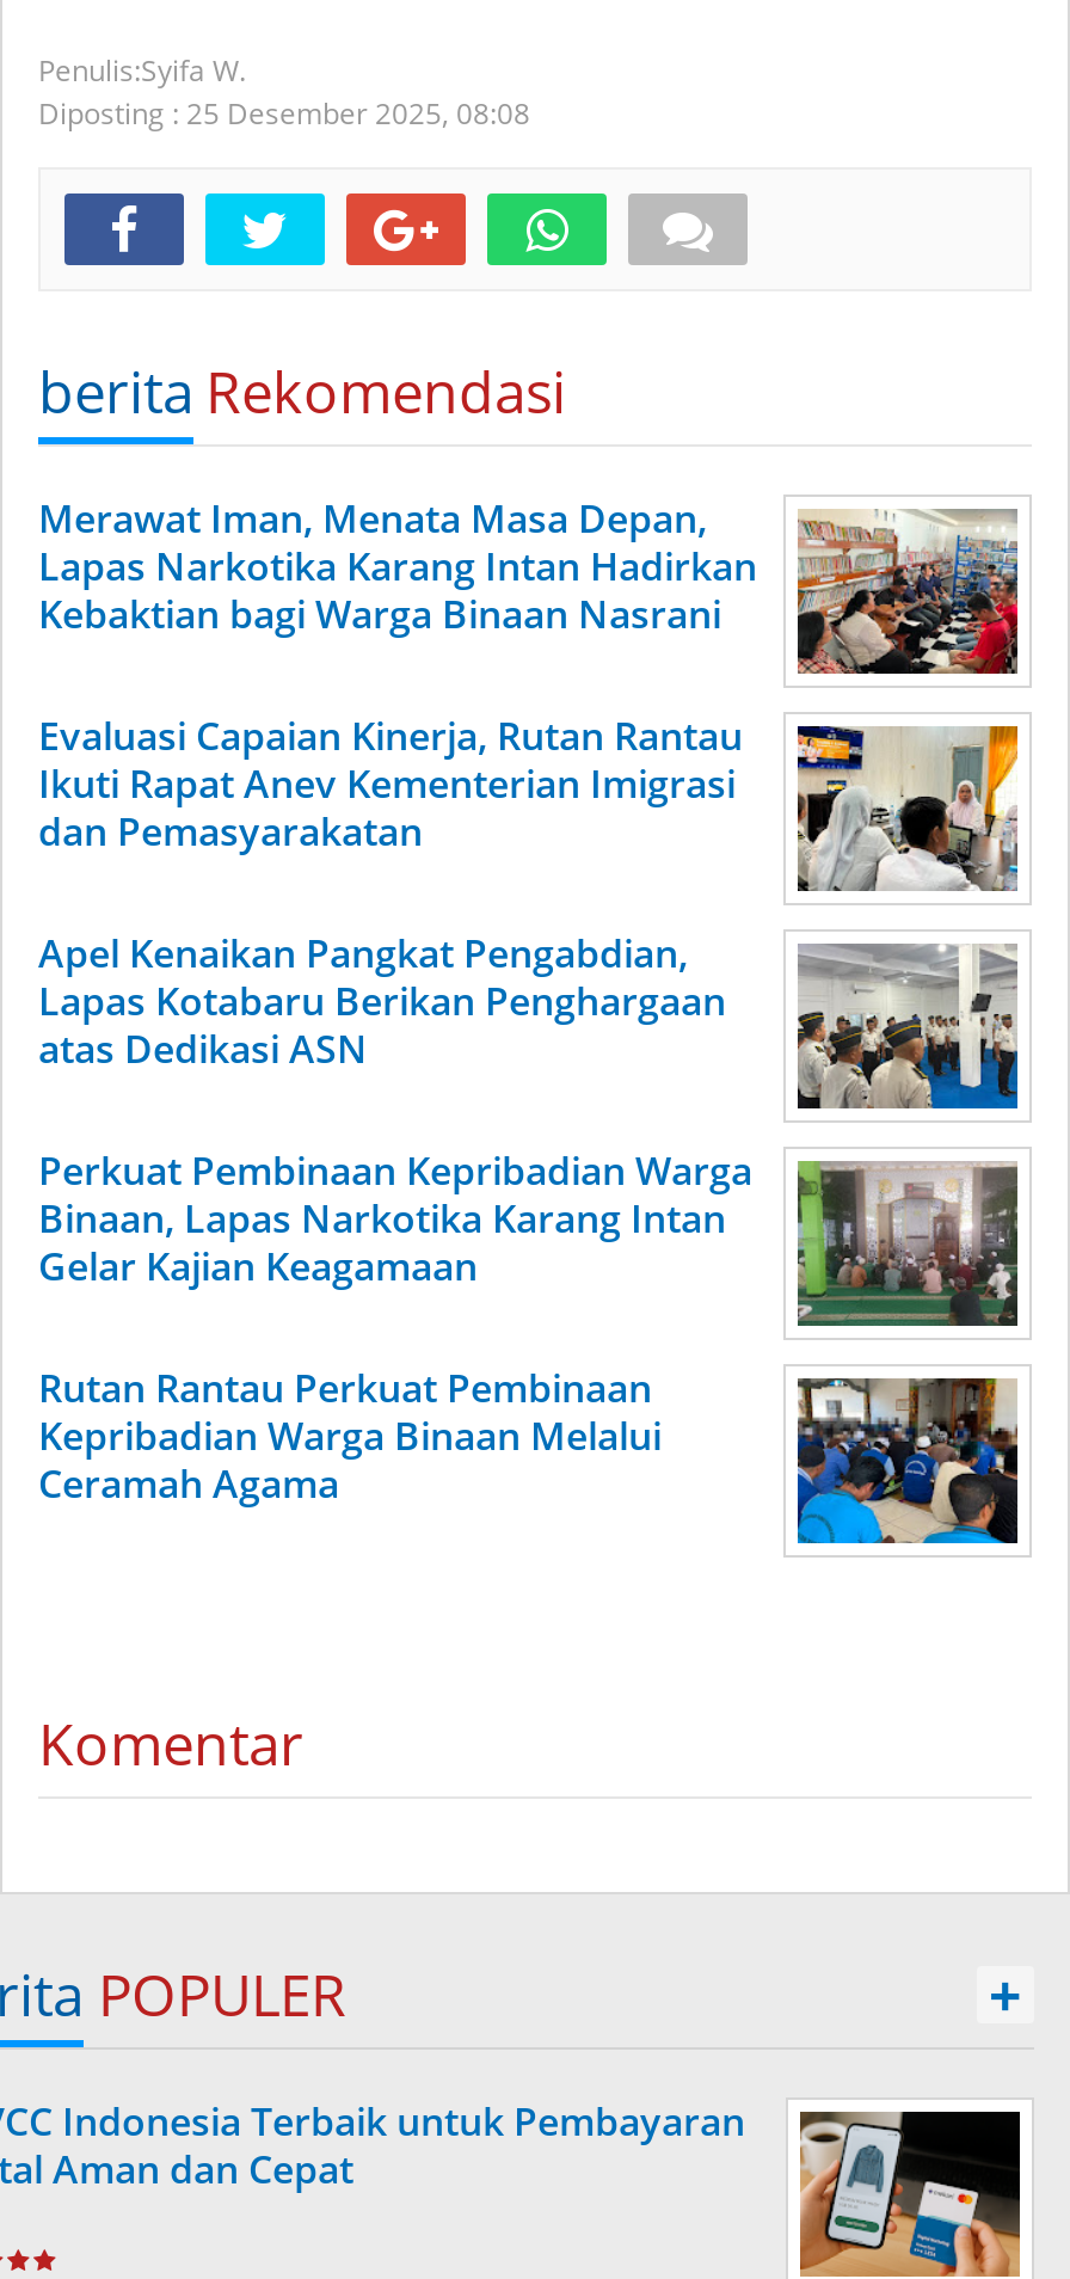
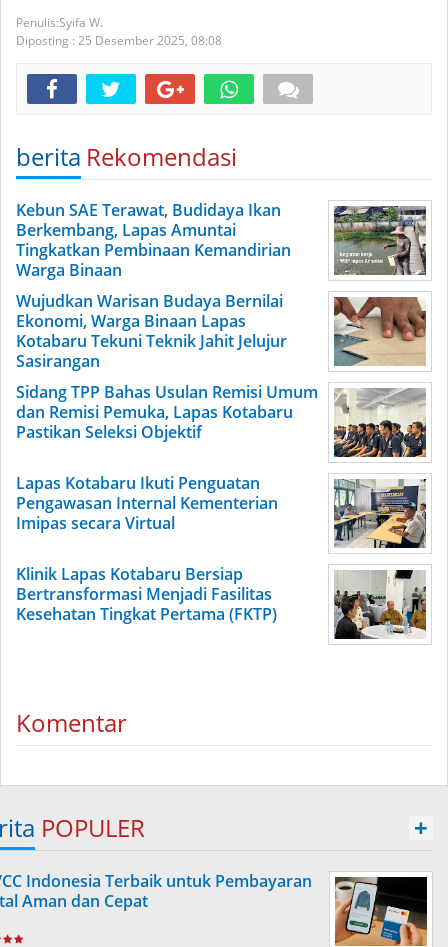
- [image]
- Merawat Iman, Menata Masa Depan,
- Lapas Narkotika Karang Intan Hadirkan
- Kebaktian bagi Warga Binaan Nasrani
- Evaluasi Capaian Kinerja, Rutan Rantau
- Ikuti Rapat Anev Kementerian Imigrasi
- dan Pemasyarakatan
- Apel Kenaikan Pangkat Pengabdian,
- Lapas Kotabaru Berikan Penghargaan
- atas Dedikasi ASN
- Perkuat Pembinaan Kepribadian Warga
- Binaan, Lapas Narkotika Karang Intan
- Gelar Kajian Keagamaan
- Rutan Rantau Perkuat Pembinaan
- Kepribadian Warga Binaan Melalui
- Ceramah Agama
+ [image]
+ Kebun SAE Terawat, Budidaya Ikan
+ Berkembang, Lapas Amuntai
+ Tingkatkan Pembinaan Kemandirian
+ Warga Binaan
+ Wujudkan Warisan Budaya Bernilai
+ Ekonomi, Warga Binaan Lapas
+ Kotabaru Tekuni Teknik Jahit Jelujur
+ Sasirangan
+ Sidang TPP Bahas Usulan Remisi Umum
+ dan Remisi Pemuka, Lapas Kotabaru
+ Pastikan Seleksi Objektif
+ Lapas Kotabaru Ikuti Penguatan
+ Pengawasan Internal Kementerian
+ Imipas secara Virtual
+ Klinik Lapas Kotabaru Bersiap
+ Bertransformasi Menjadi Fasilitas
+ Kesehatan Tingkat Pertama (FKTP)

- [image]
+ [image]

- [image]
+ [image]

- [image]
+ [image]

- [image]
+ [image]
